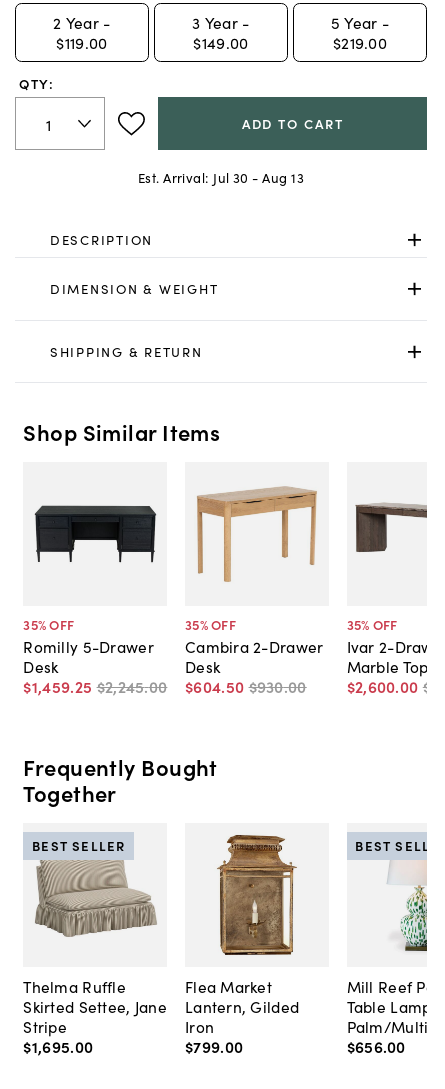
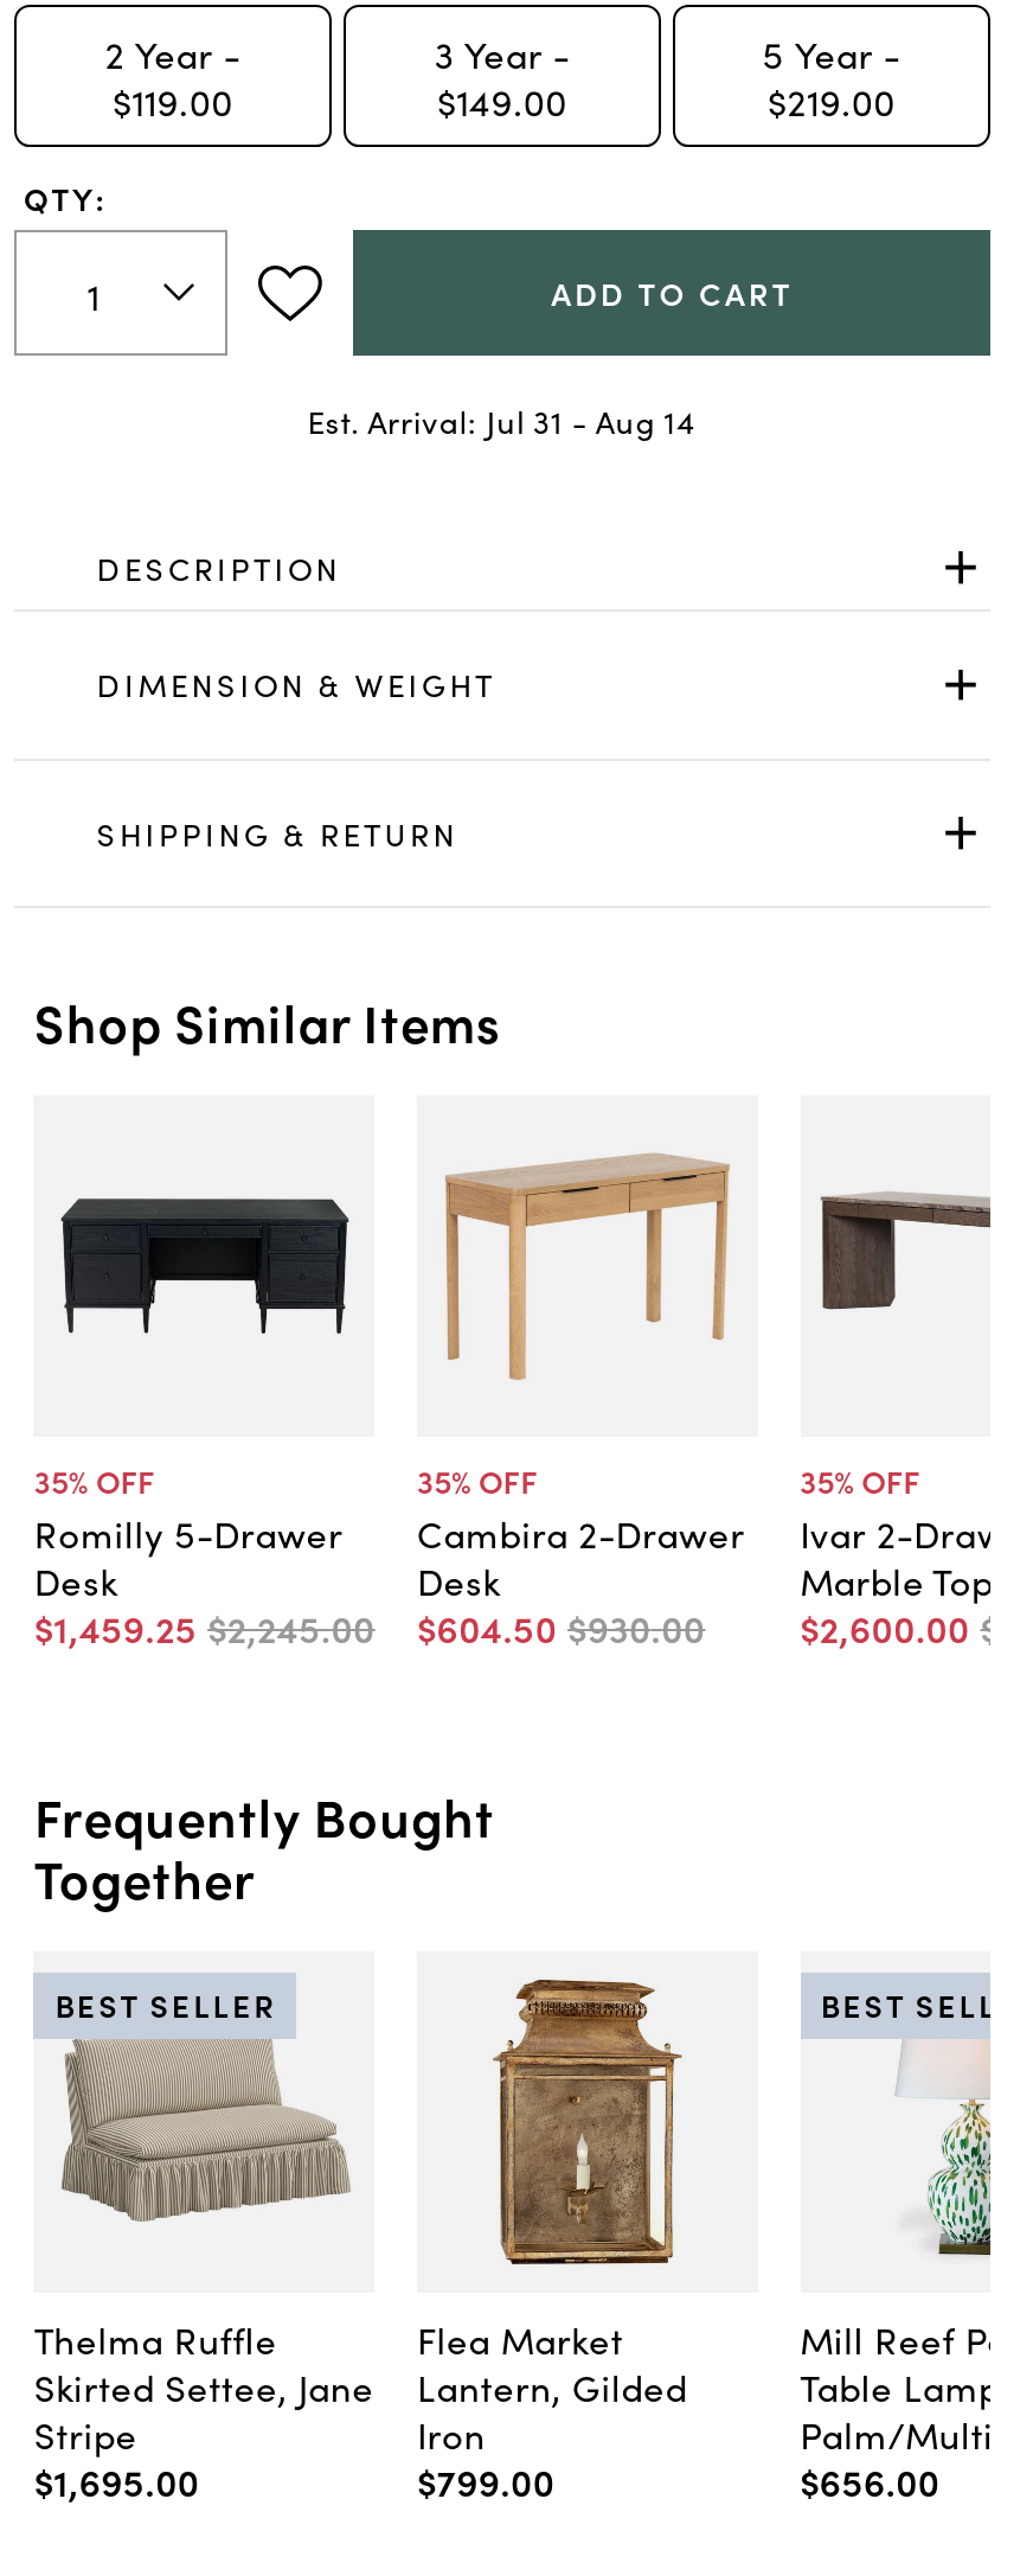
- Est. Arrival: Jul 30 - Aug 13
+ Est. Arrival: Jul 31 - Aug 14
